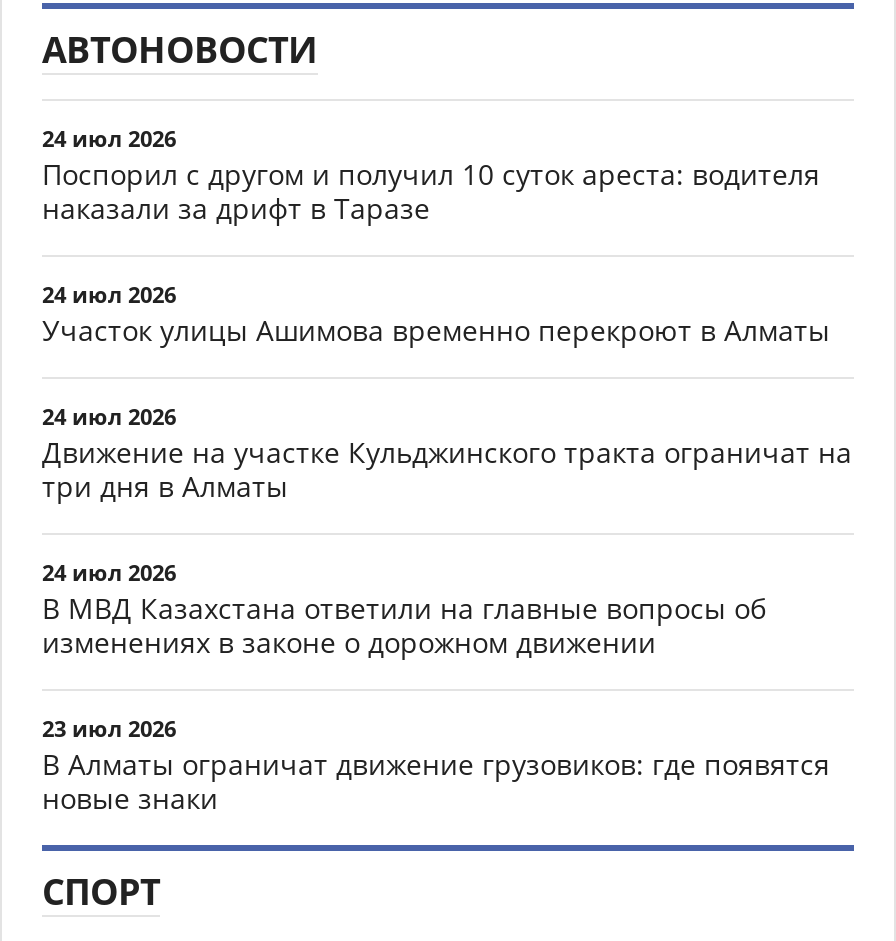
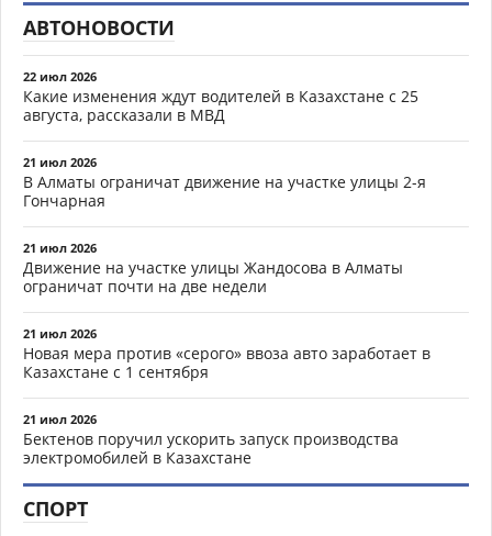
- 24 июл 2026
- Поспорил с другом и получил 10 суток ареста: водителя
- наказали за дрифт в Таразе
+ 22 июл 2026
+ Какие изменения ждут водителей в Казахстане с 25
+ августа, рассказали в МВД

- 24 июл 2026
- Участок улицы Ашимова временно перекроют в Алматы
+ 21 июл 2026
+ В Алматы ограничат движение на участке улицы 2-я
+ Гончарная

- 24 июл 2026
- Движение на участке Кульджинского тракта ограничат на
- три дня в Алматы
+ 21 июл 2026
+ Движение на участке улицы Жандосова в Алматы
+ ограничат почти на две недели

- 24 июл 2026
- В МВД Казахстана ответили на главные вопросы об
- изменениях в законе о дорожном движении
+ 21 июл 2026
+ Новая мера против «серого» ввоза авто заработает в
+ Казахстане с 1 сентября

- 23 июл 2026
- В Алматы ограничат движение грузовиков: где появятся
- новые знаки
+ 21 июл 2026
+ Бектенов поручил ускорить запуск производства
+ электромобилей в Казахстане
